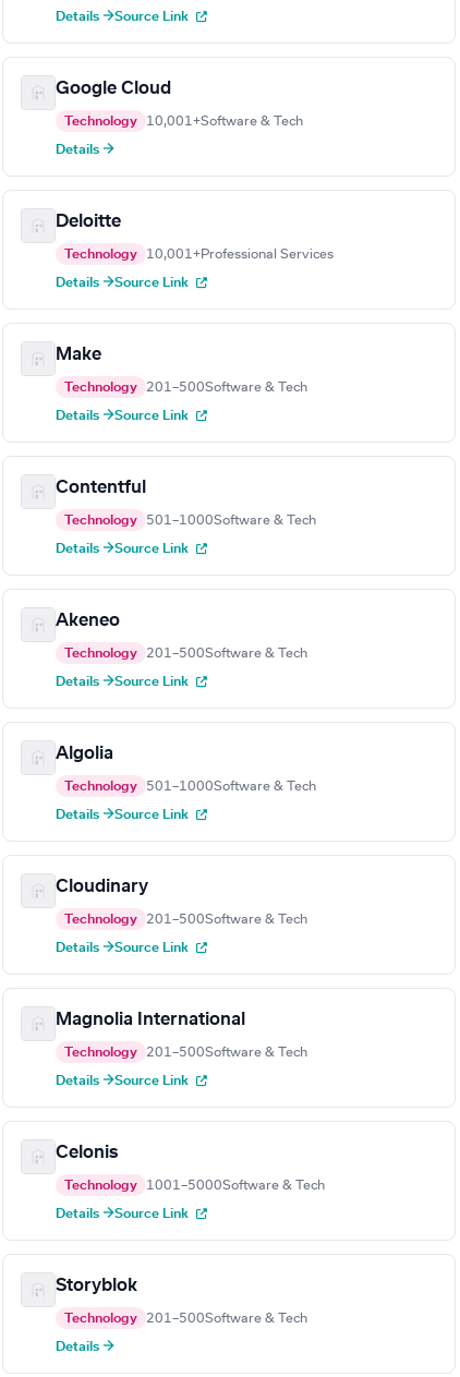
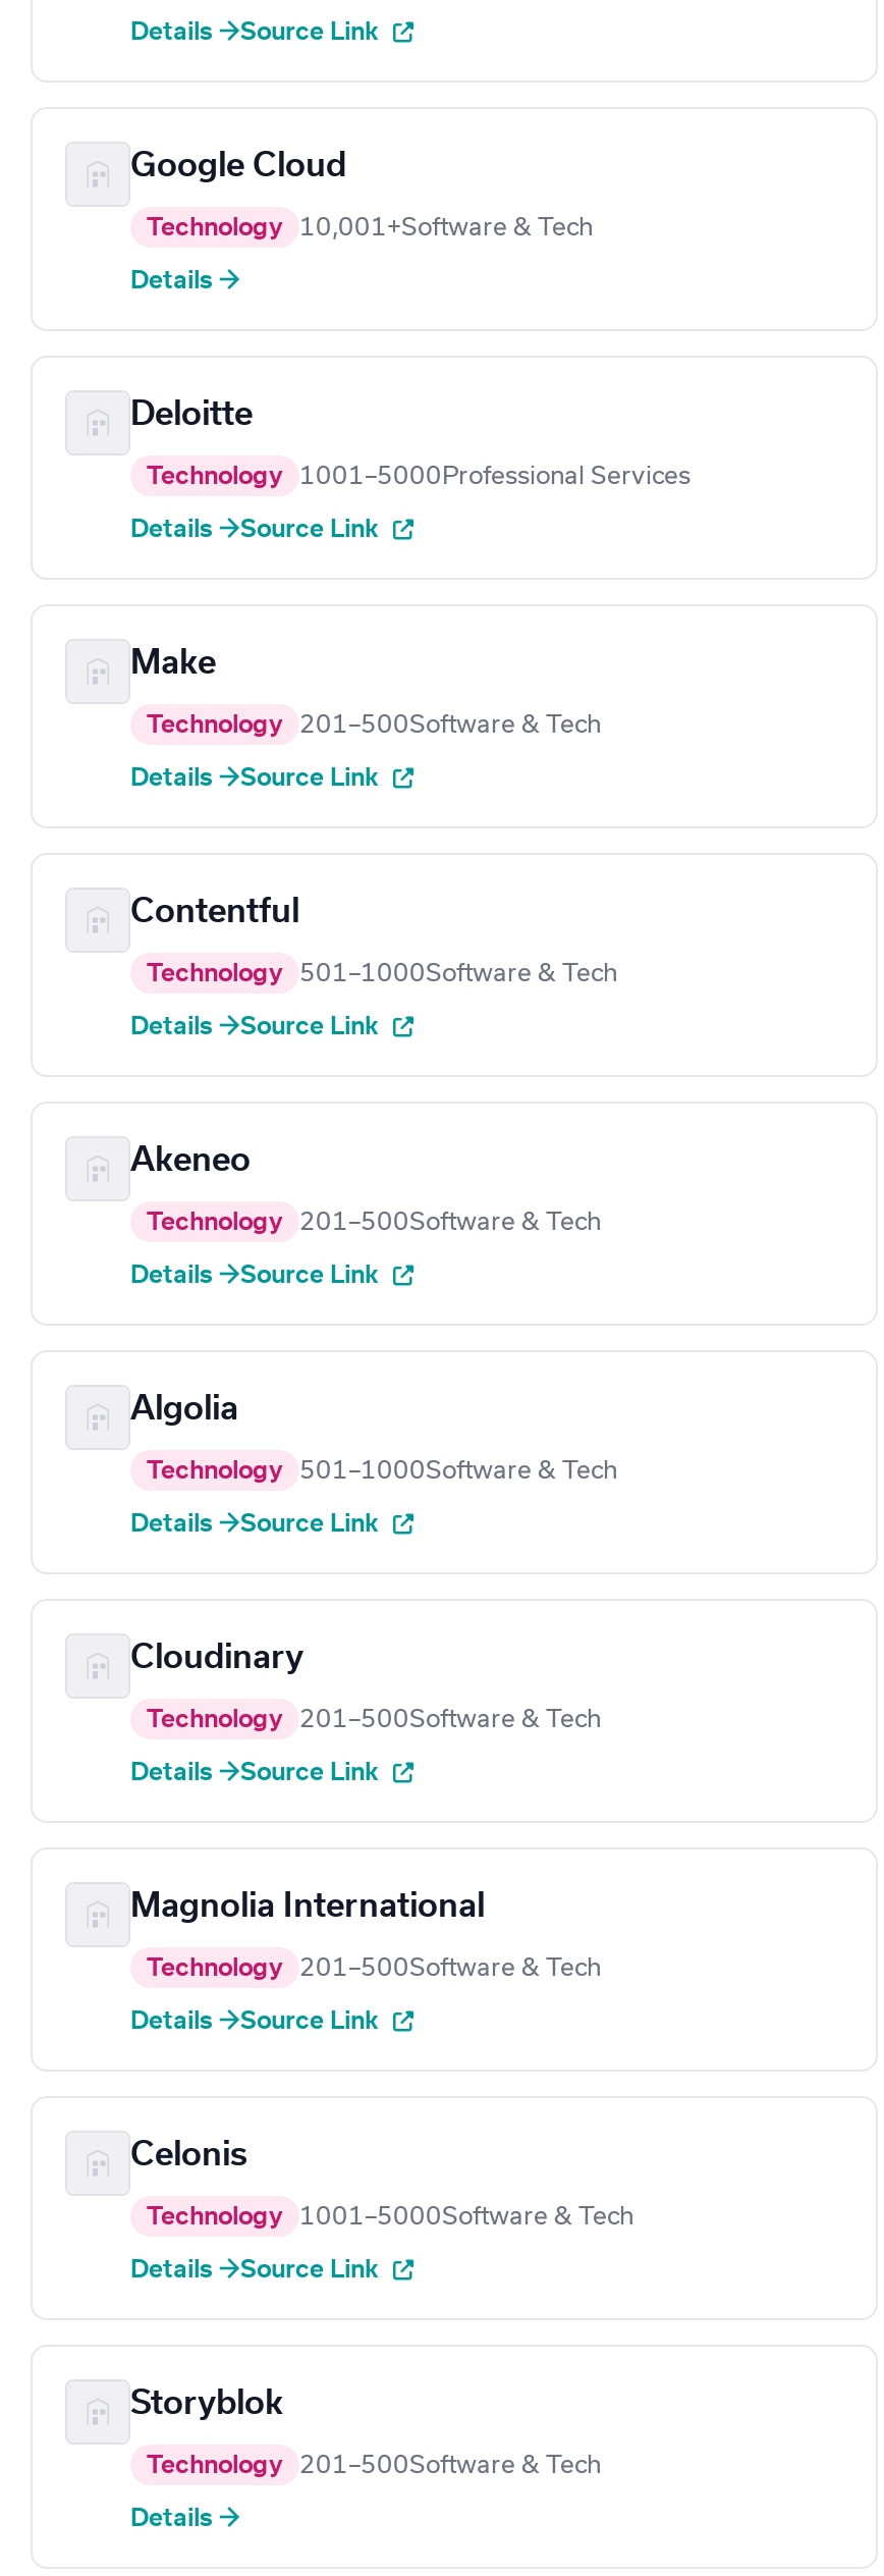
- 10,001+Professional Services
+ 1001–5000Professional Services
